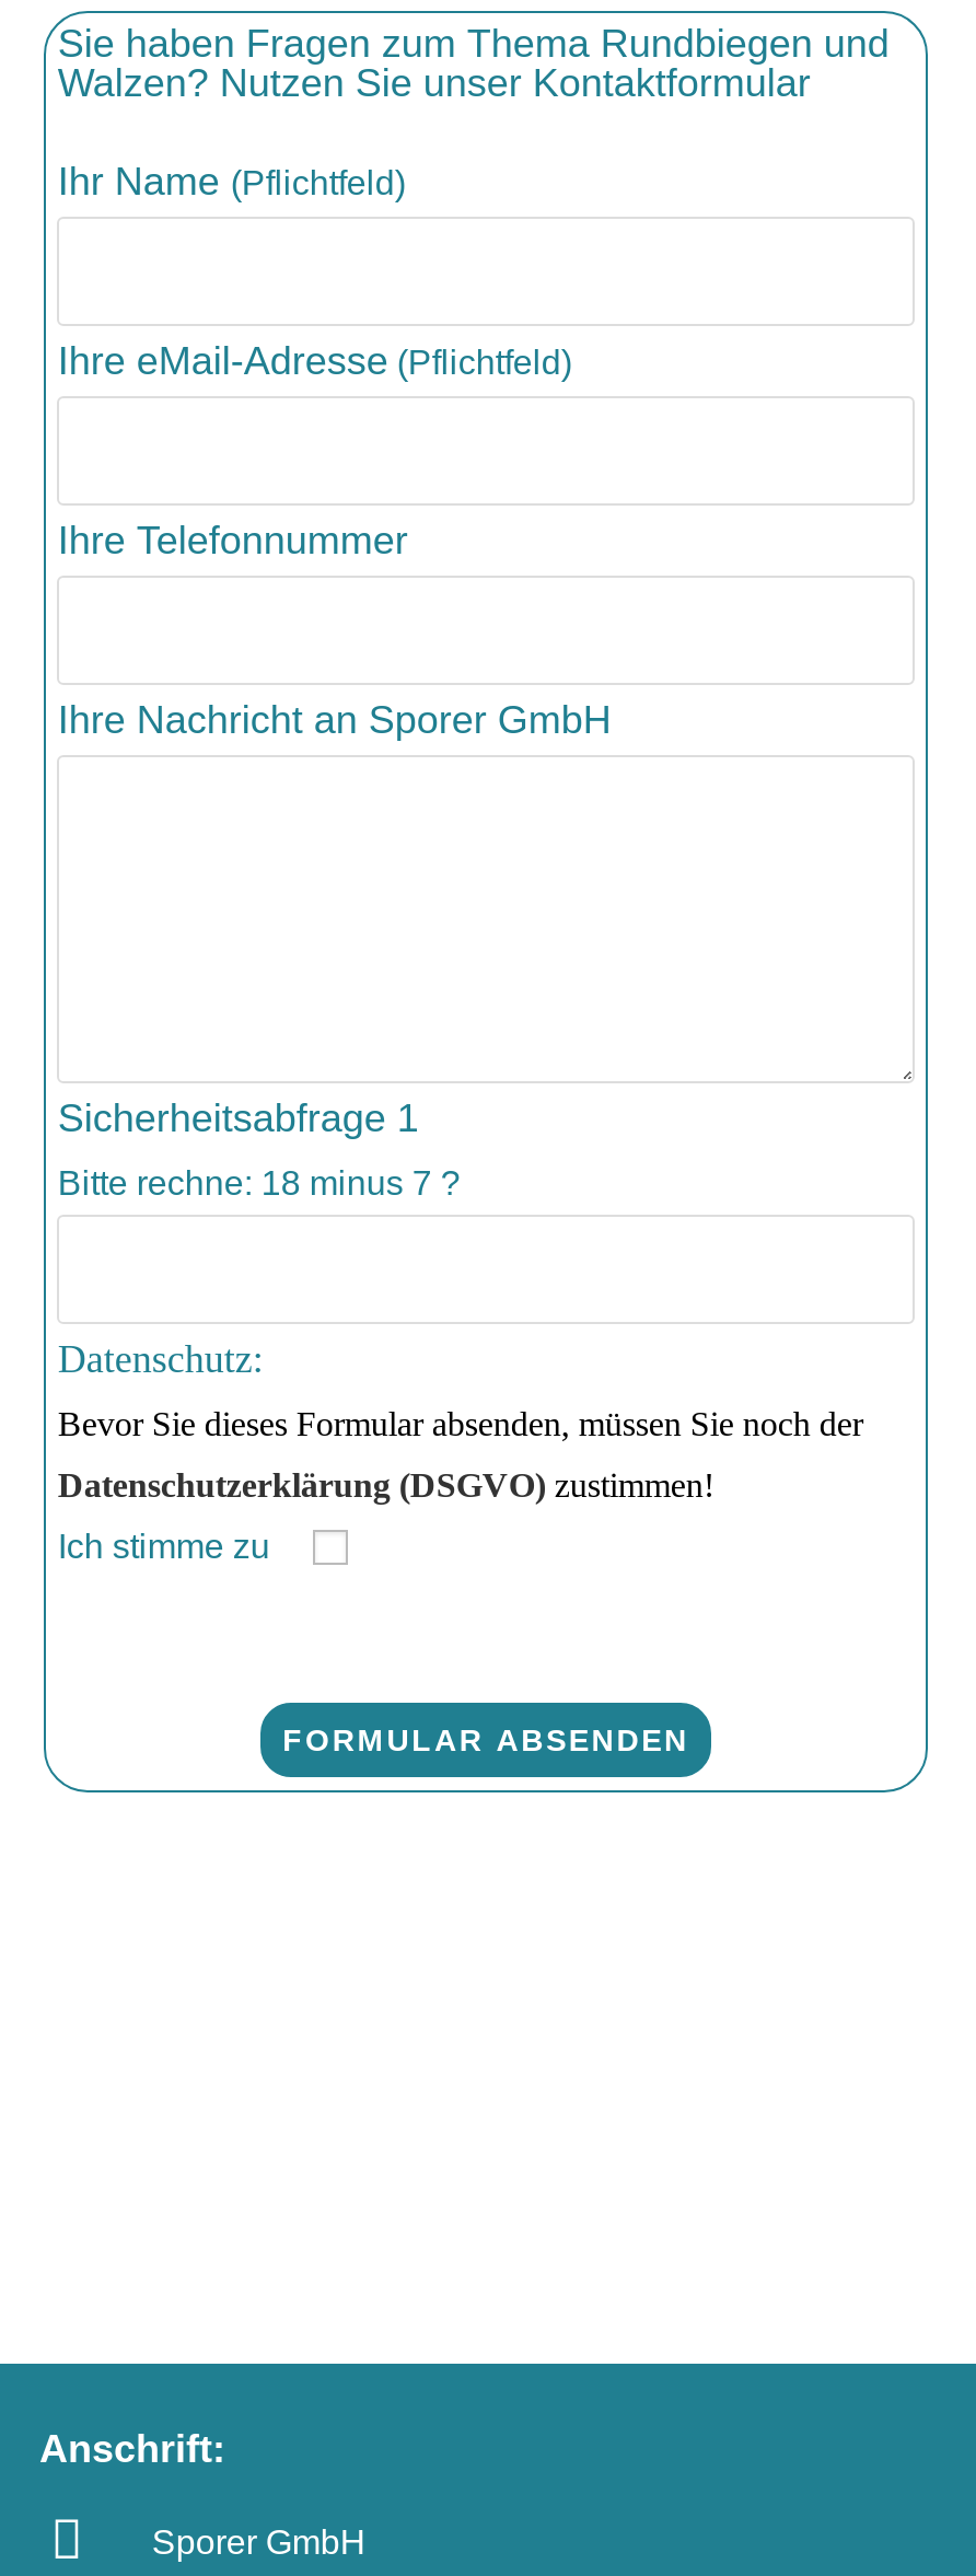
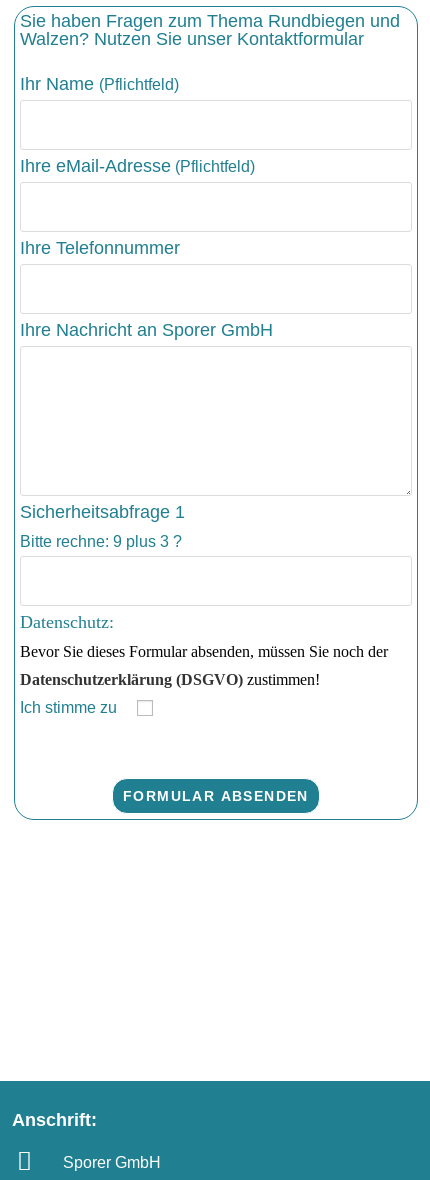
- Bitte rechne: 18 minus 7 ?
+ Bitte rechne: 9 plus 3 ?
